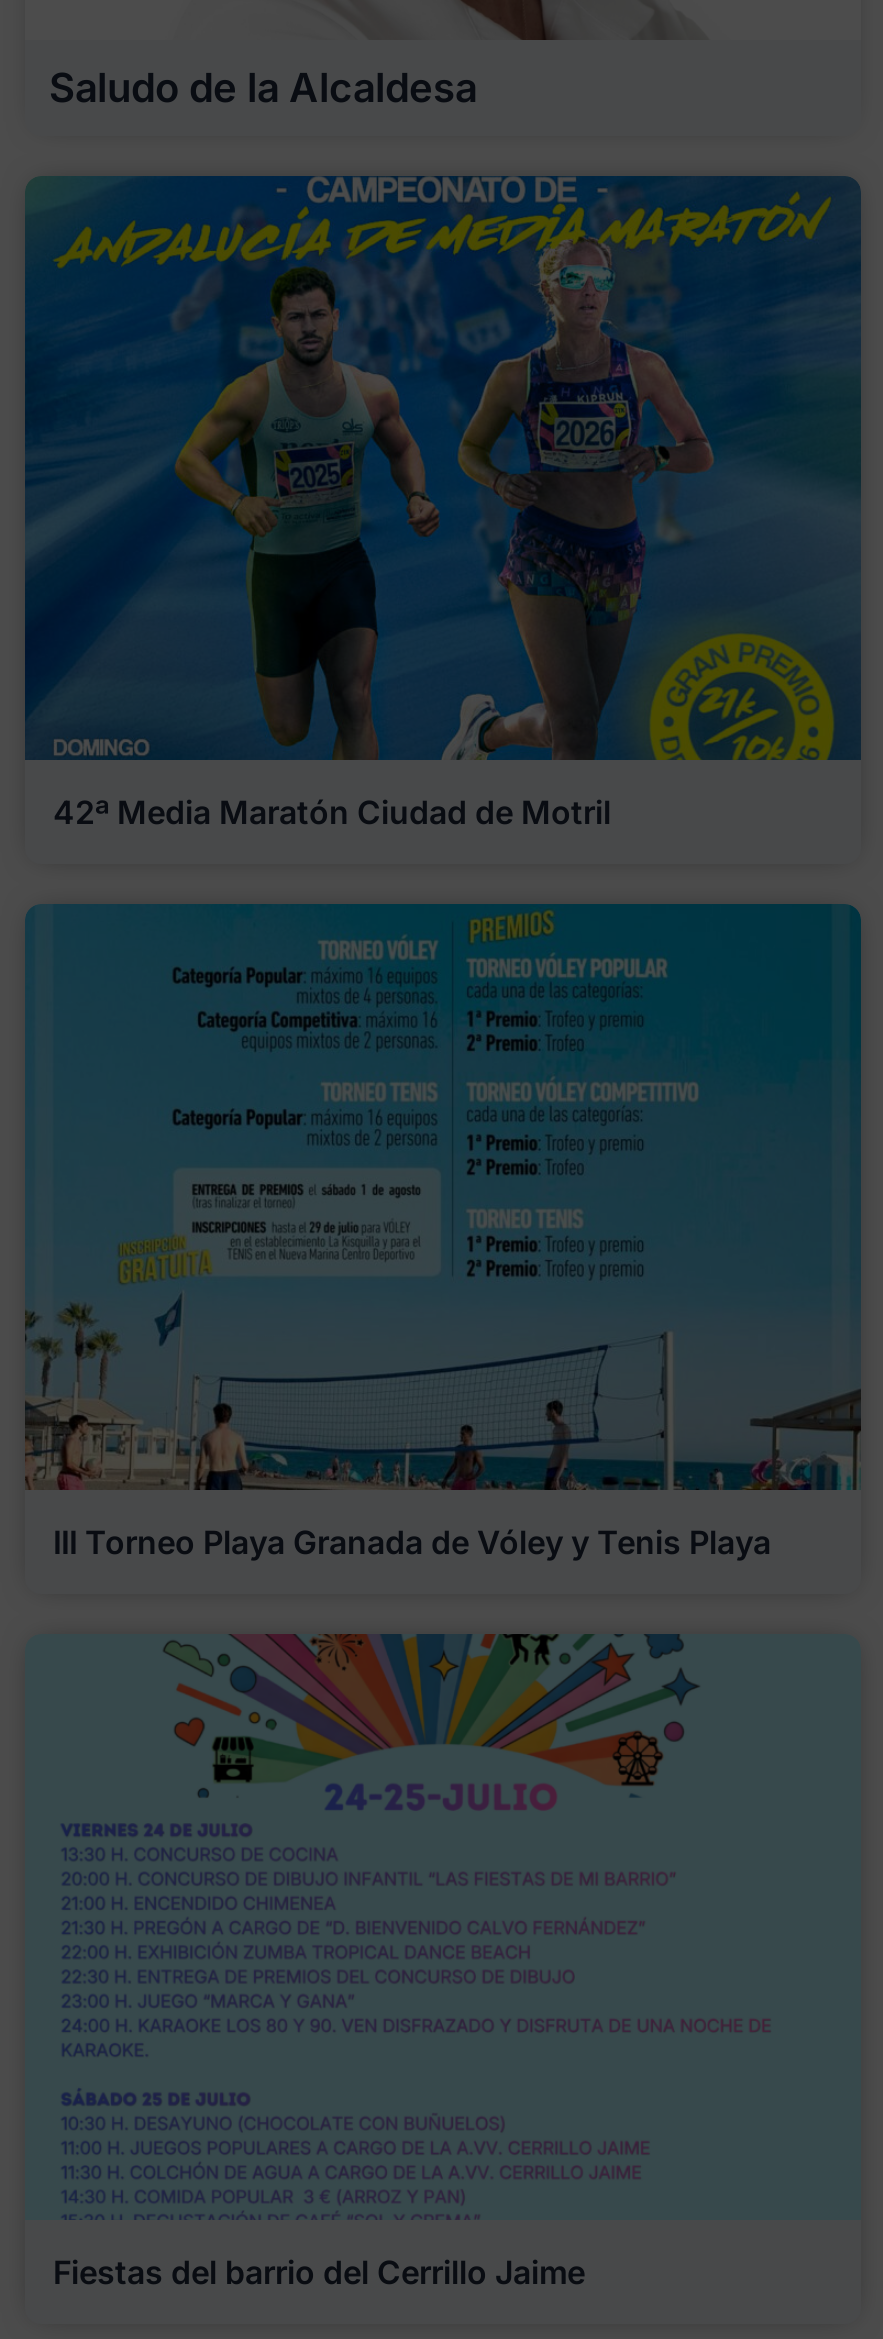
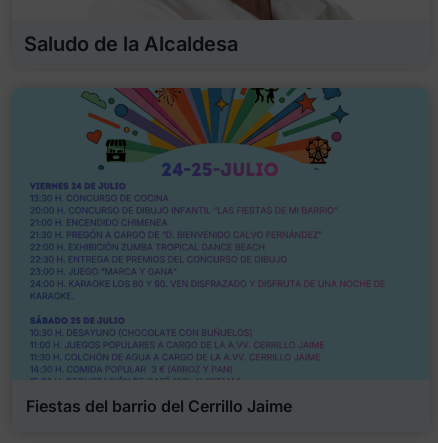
- [image]
- 42ª Media Maratón Ciudad de Motril

- [image]
- III Torneo Playa Granada de Vóley y Tenis Playa
